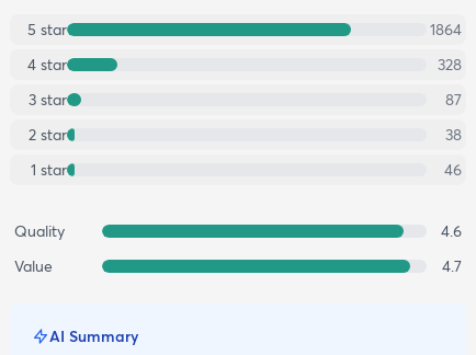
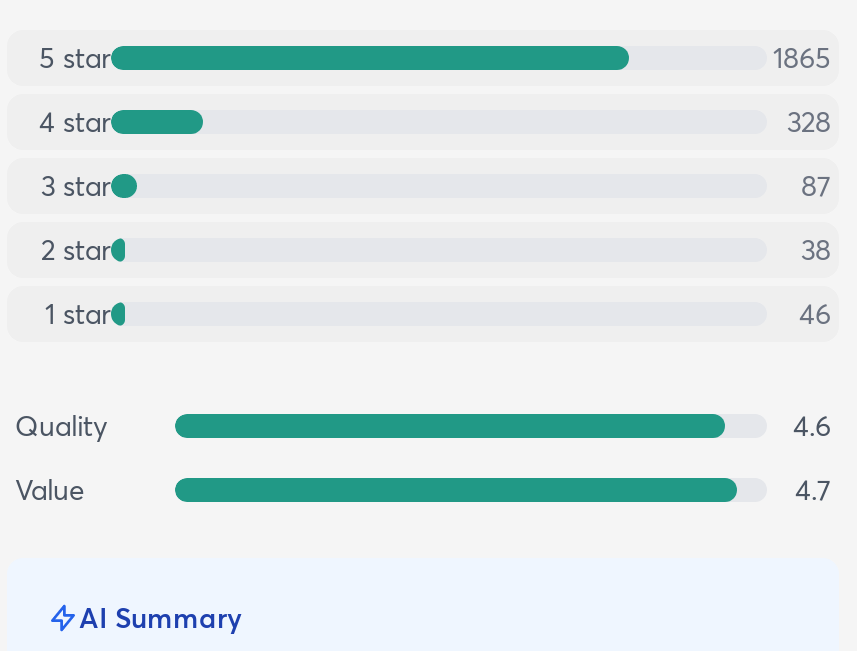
- 1864
+ 1865
